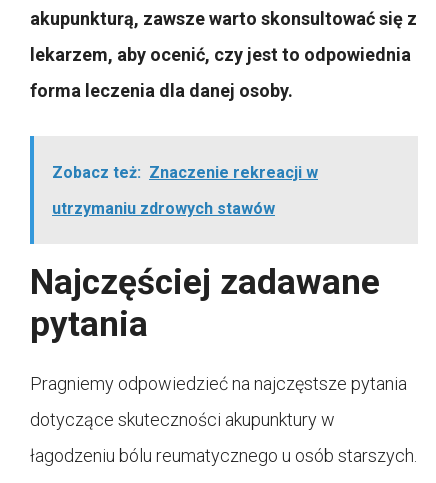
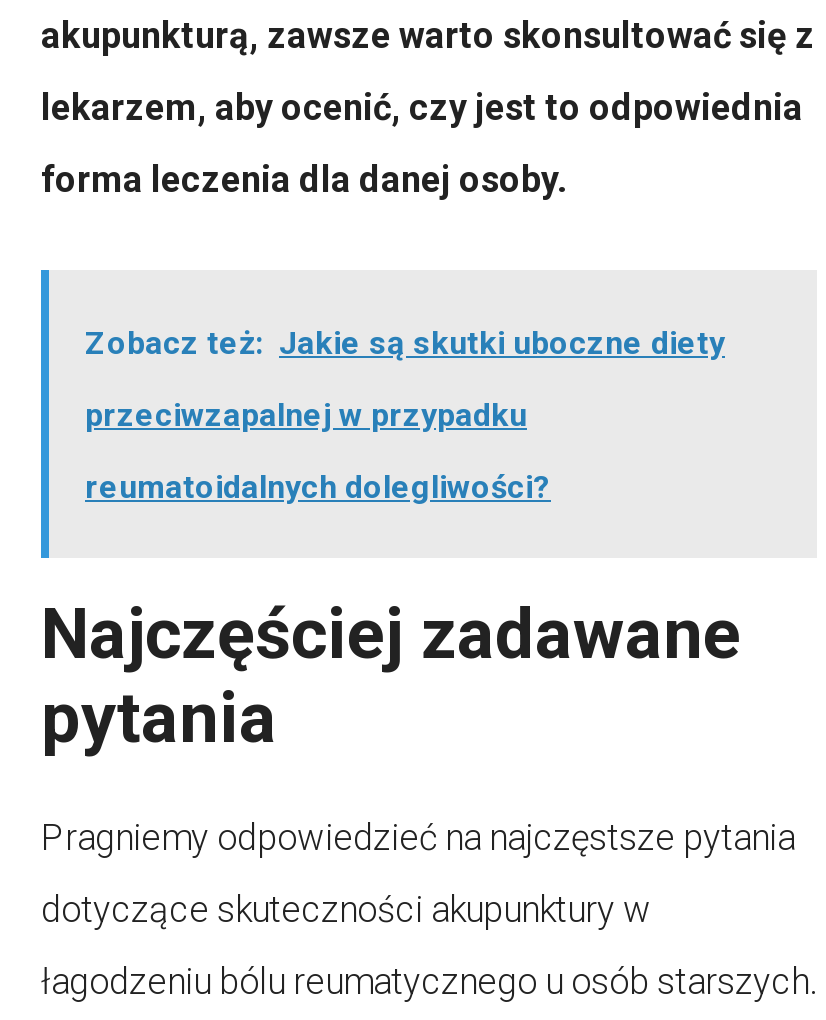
- Zobacz też: Znaczenie rekreacji w
- utrzymaniu zdrowych stawów
+ Zobacz też: Jakie są skutki uboczne diety
+ przeciwzapalnej w przypadku
+ reumatoidalnych dolegliwości?
